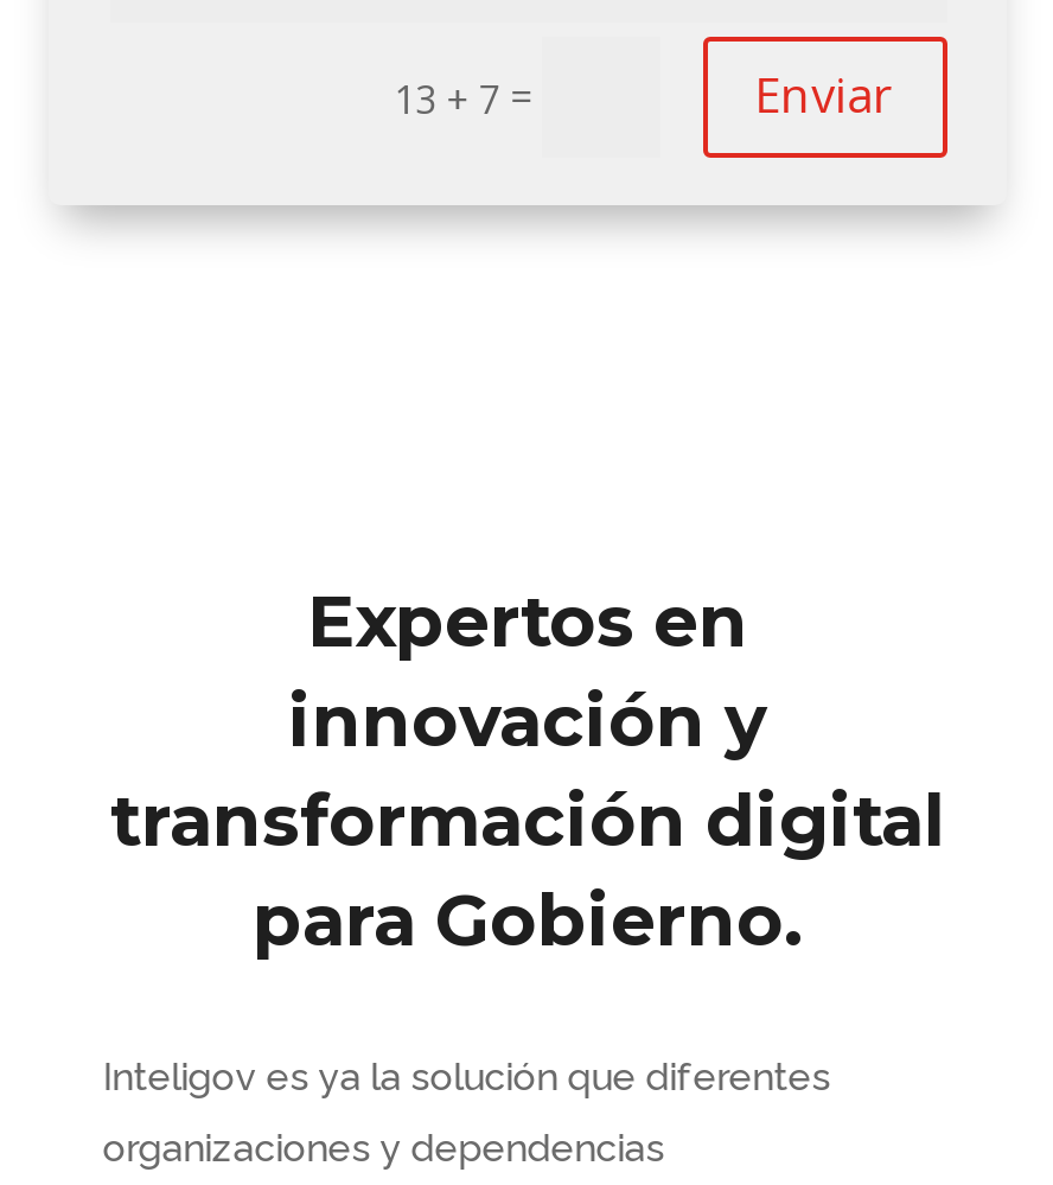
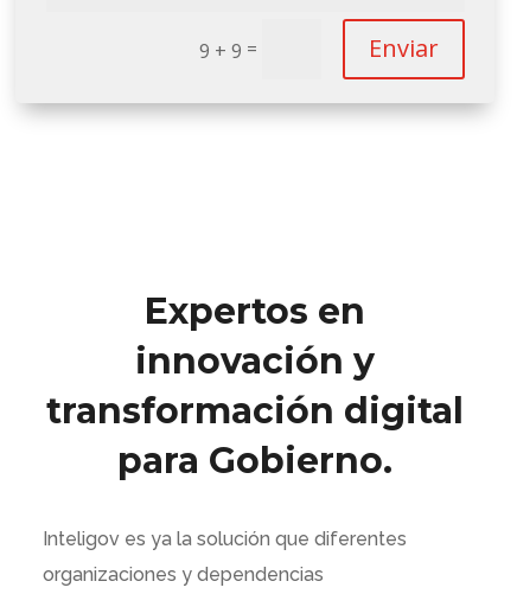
- 13 + 7 =
+ 9 + 9 =
